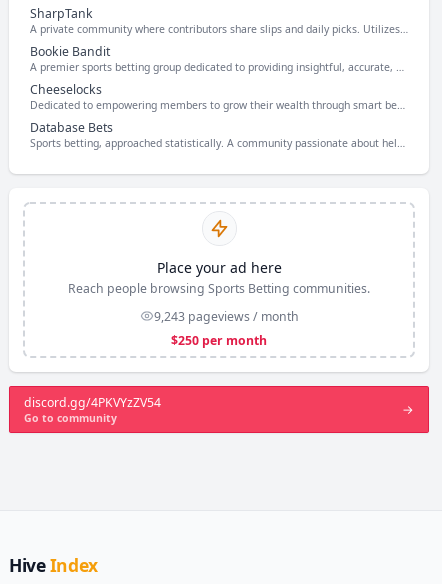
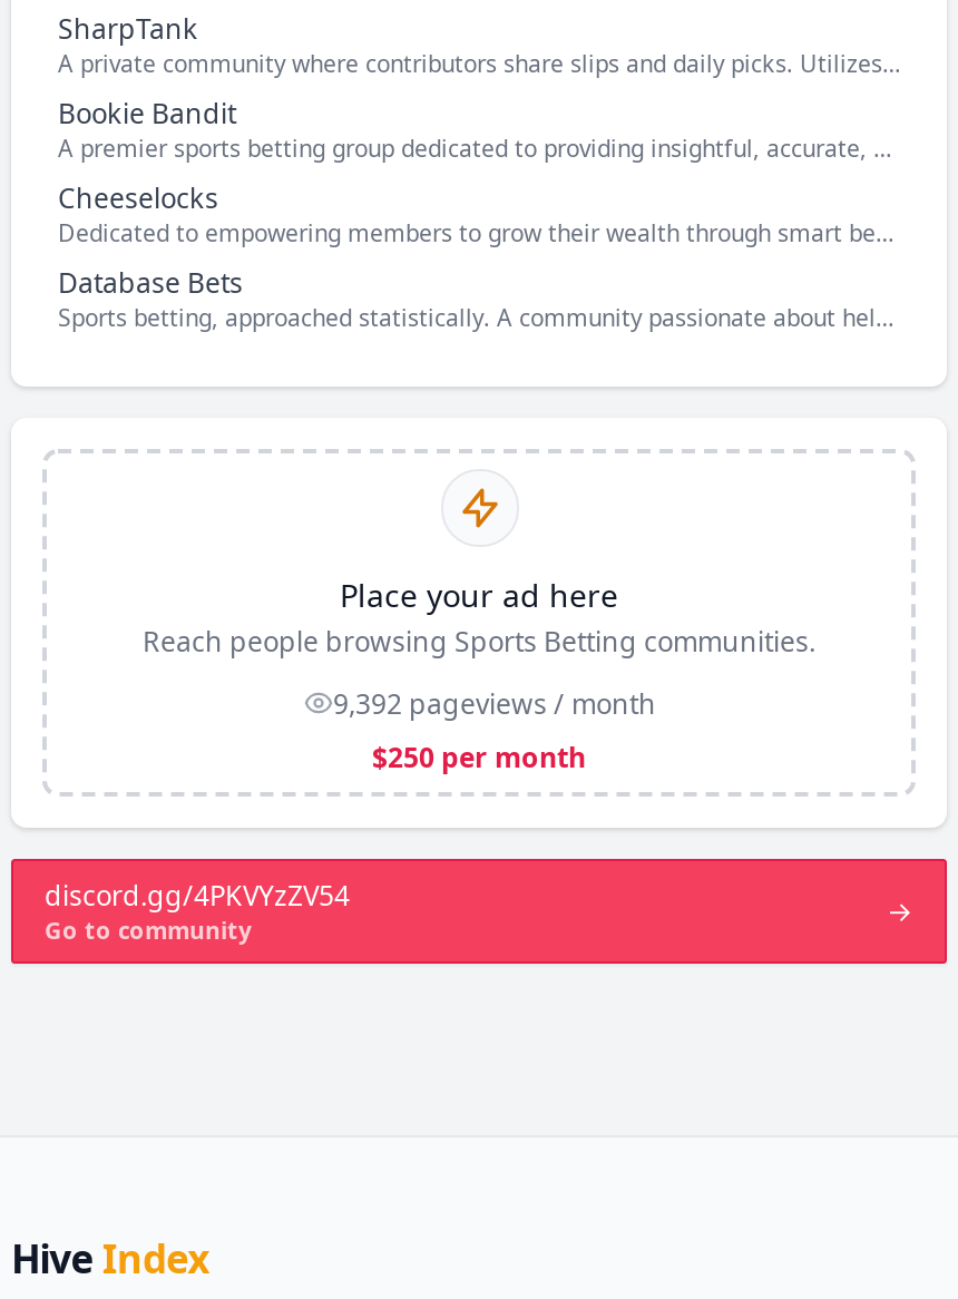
- 9,243 pageviews / month
+ 9,392 pageviews / month
